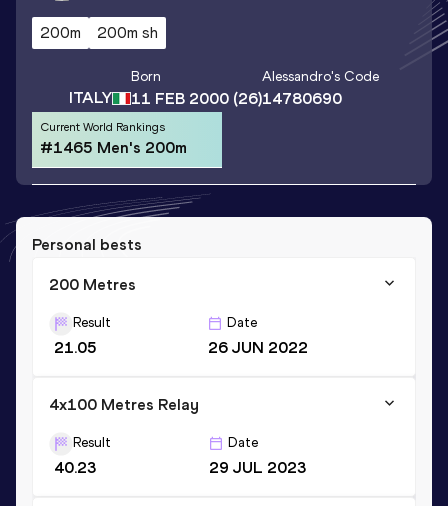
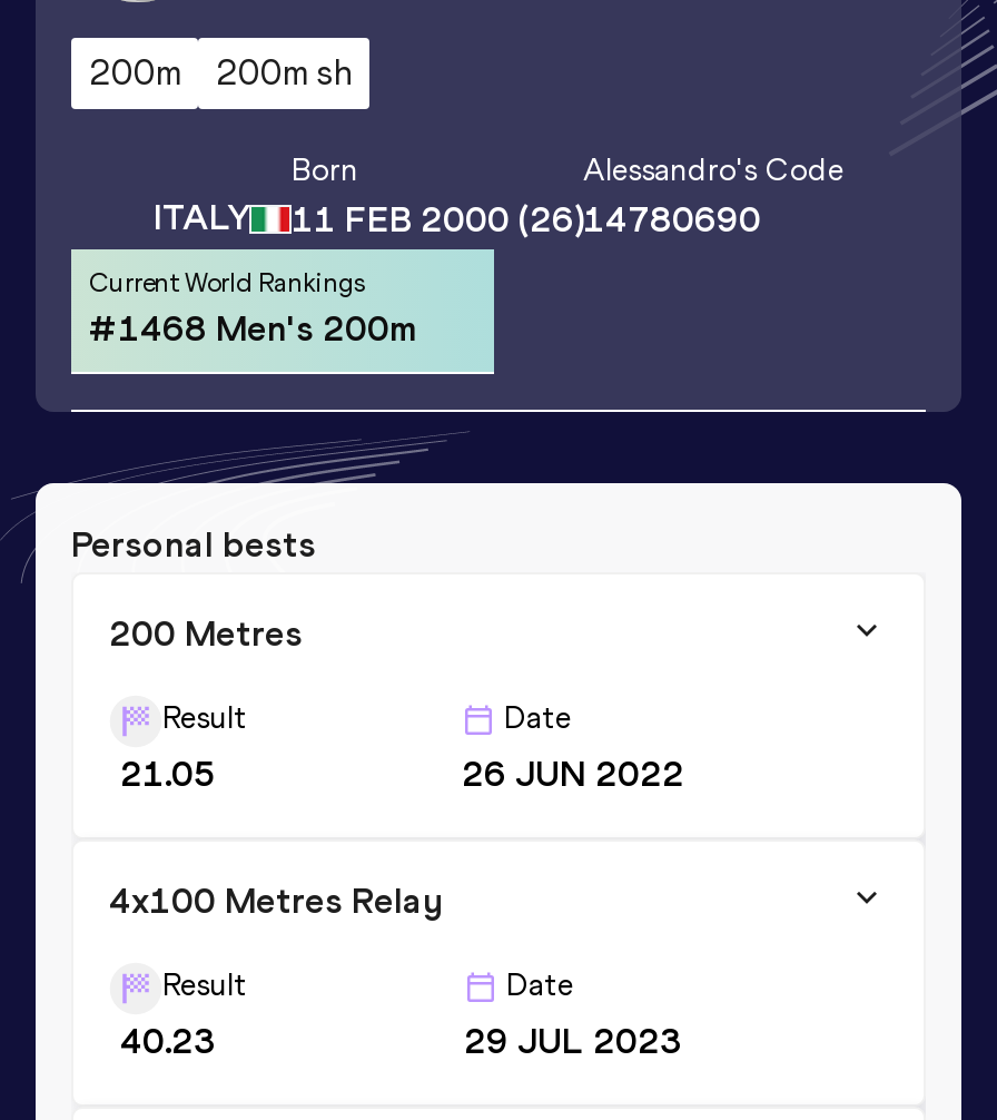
- #1465 Men's 200m
+ #1468 Men's 200m
